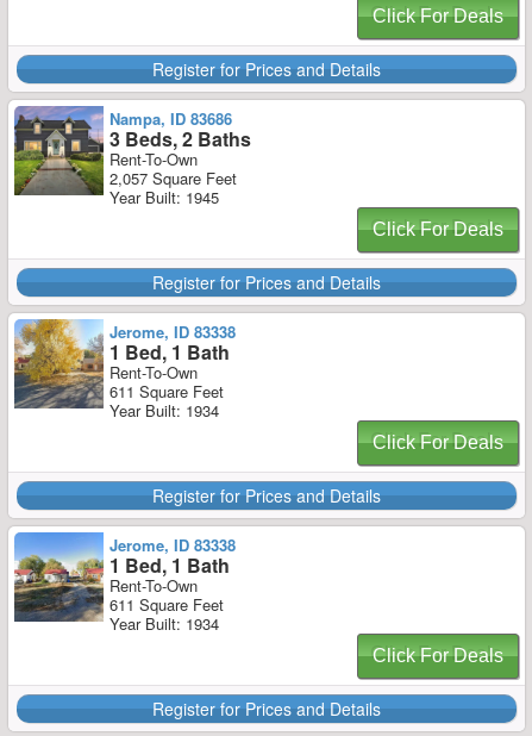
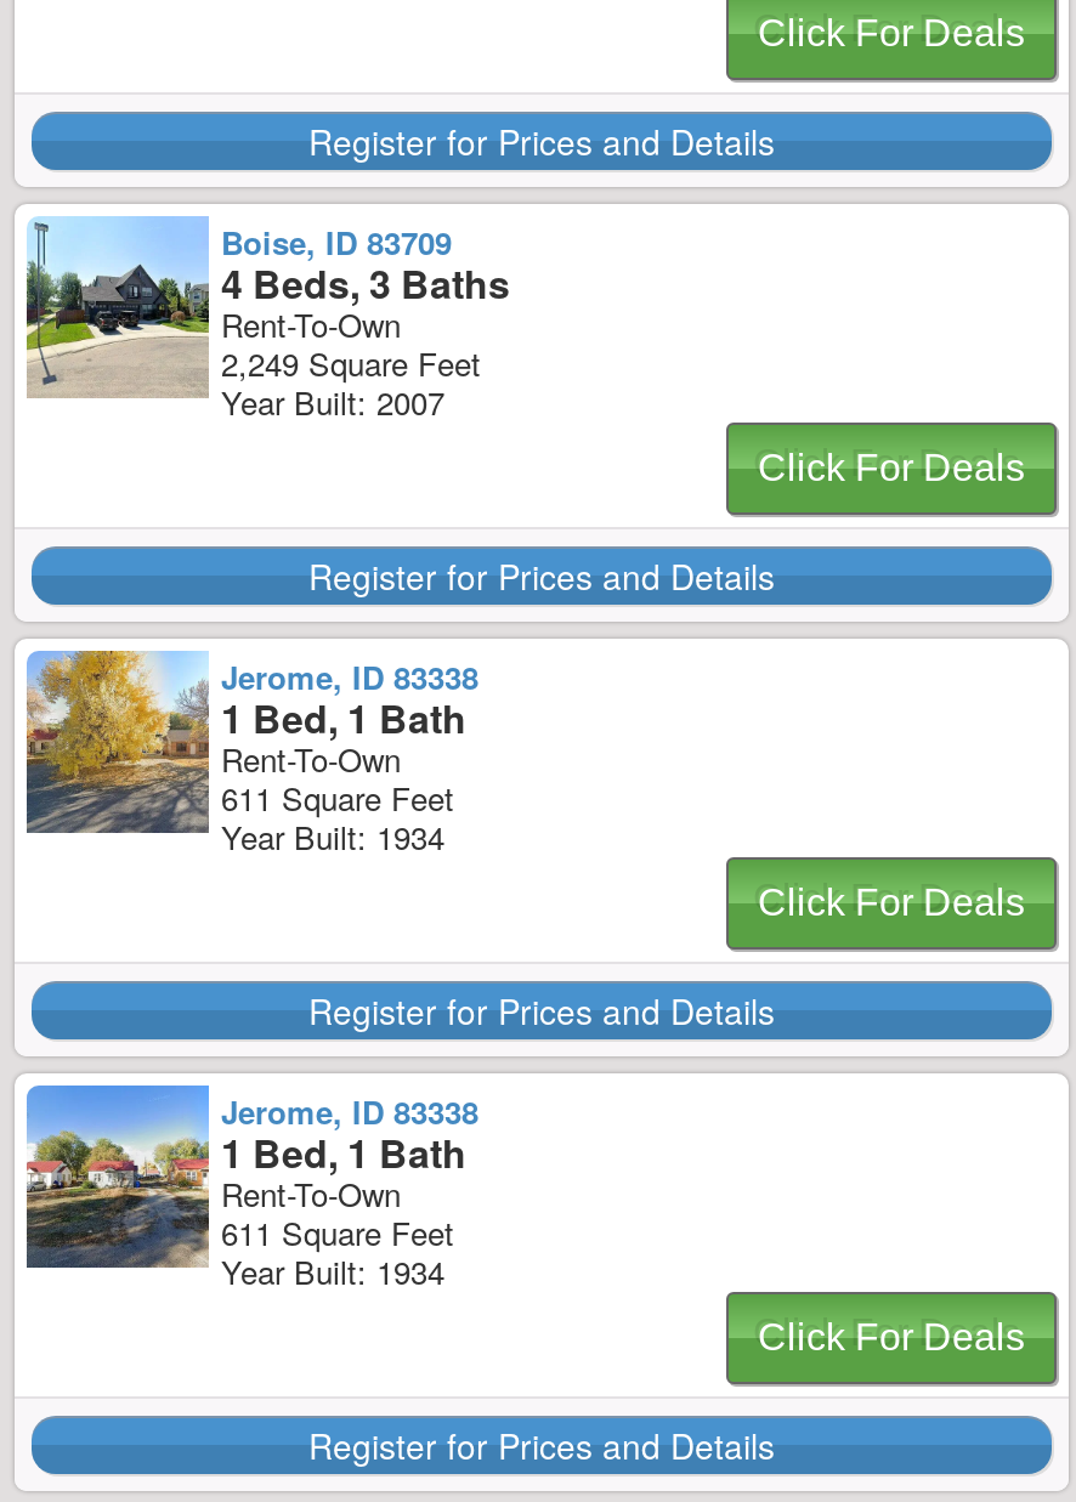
- [image]
- Nampa, ID 83686
+ [image]
+ Boise, ID 83709

- 3 Beds, 2 Baths
+ 4 Beds, 3 Baths

- 2,057 Square Feet
+ 2,249 Square Feet

- Year Built: 1945
+ Year Built: 2007
